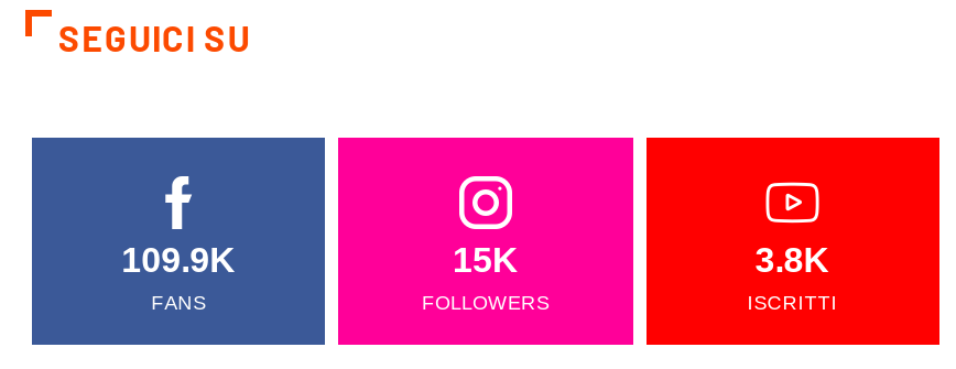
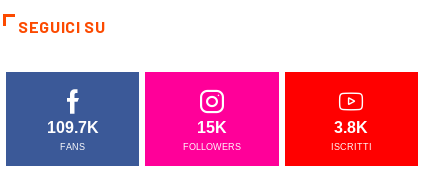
- 109.9K
+ 109.7K
